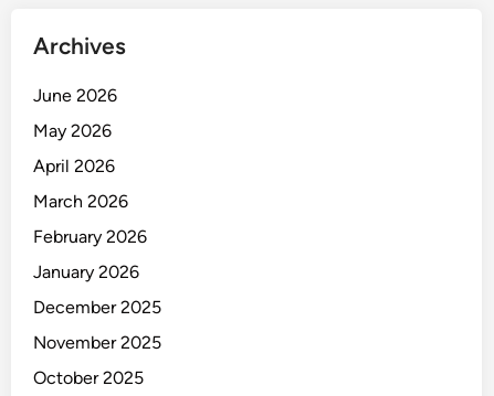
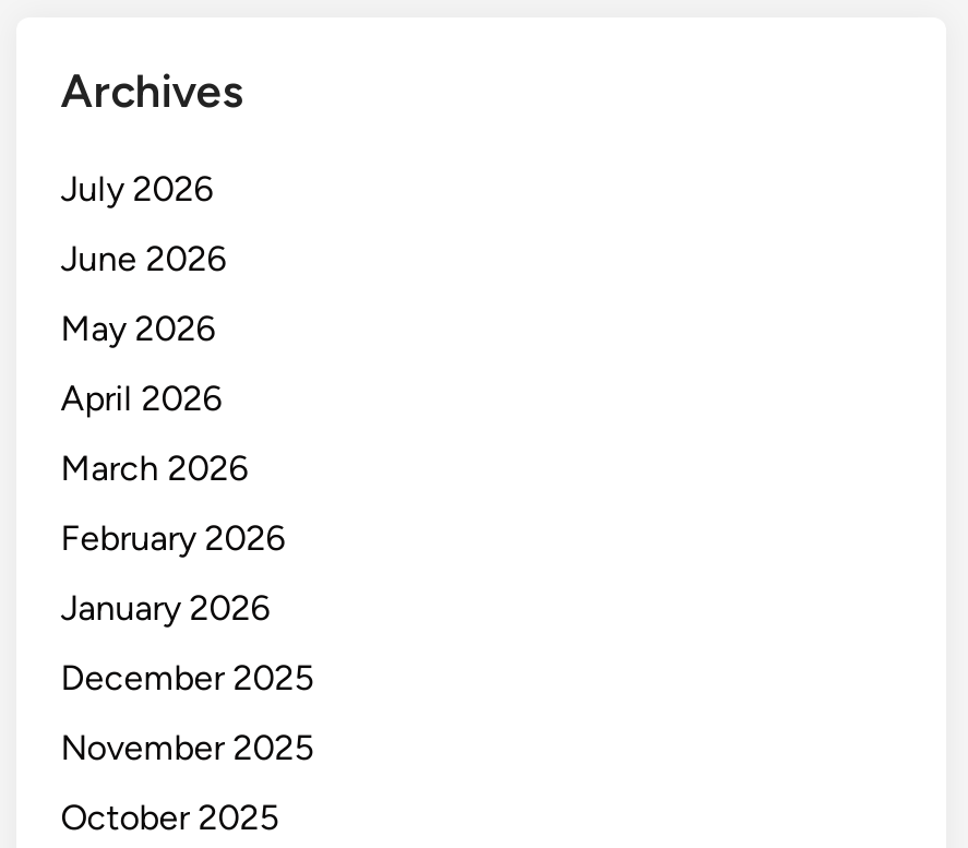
+ July 2026
